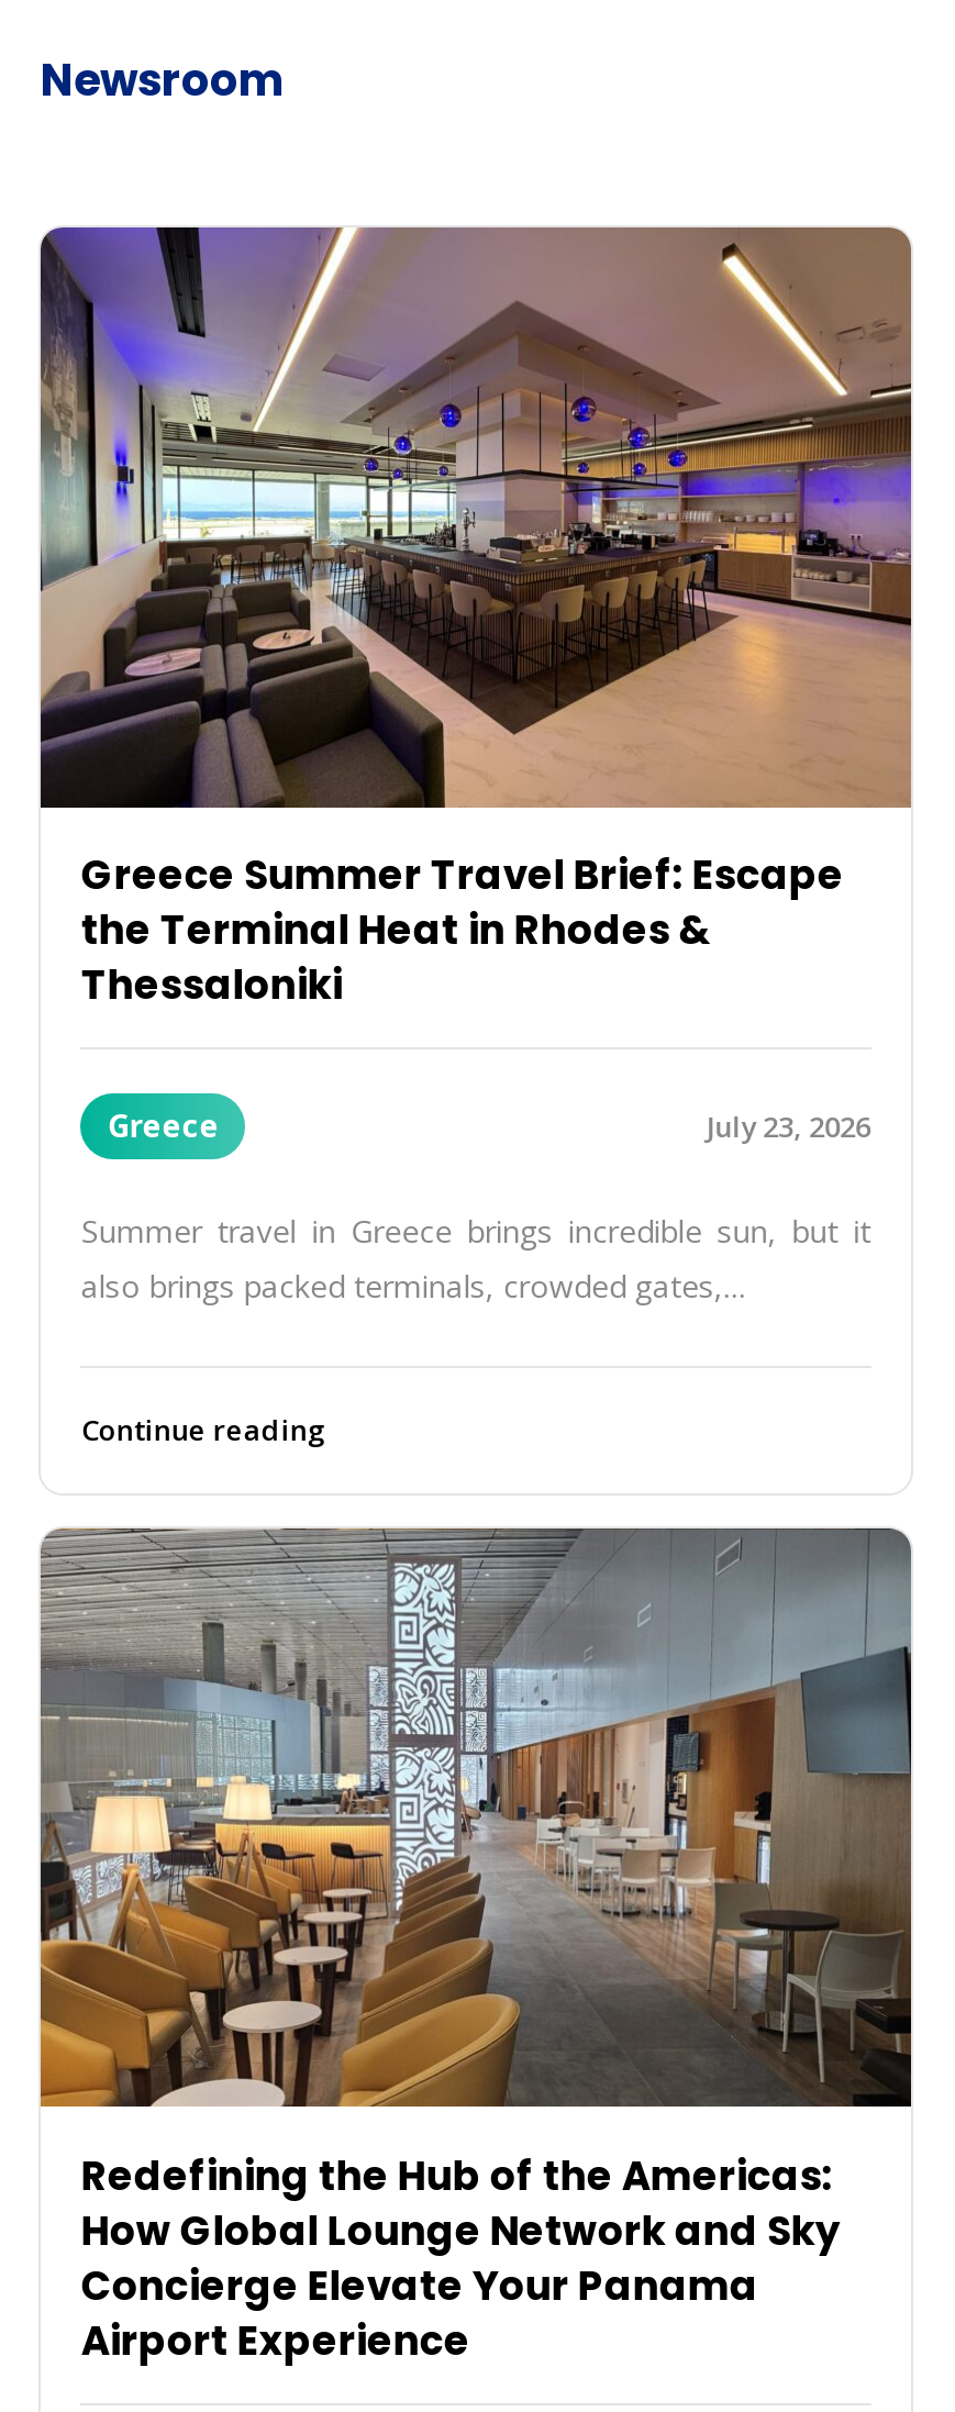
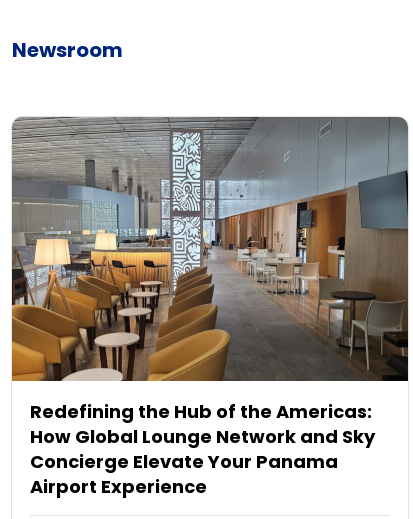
- [image]
- Greece Summer Travel Brief: Escape
- the Terminal Heat in Rhodes &
- Thessaloniki
- Greece
- July 23, 2026
- Summer travel in Greece brings incredible sun, but it
- also brings packed terminals, crowded gates,…
- Continue reading
